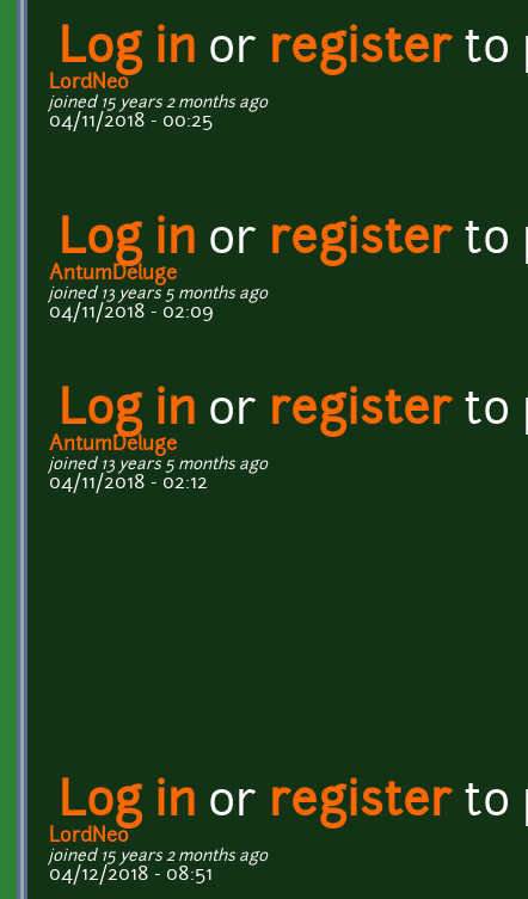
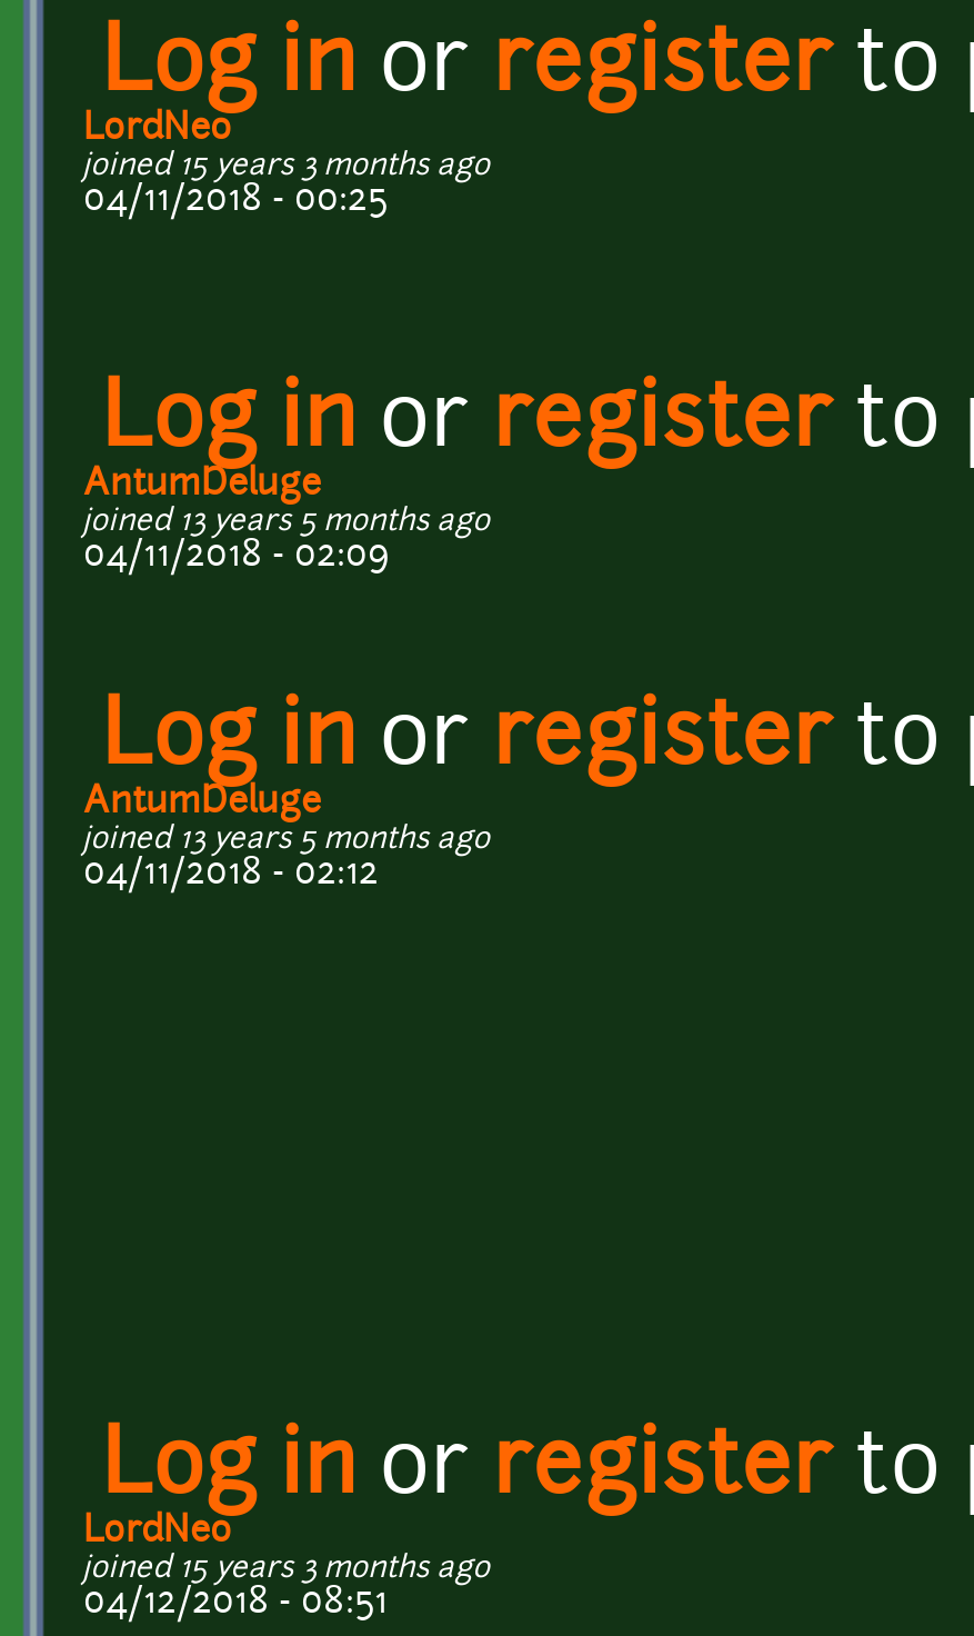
- joined 15 years 2 months ago
+ joined 15 years 3 months ago

- joined 15 years 2 months ago
+ joined 15 years 3 months ago
